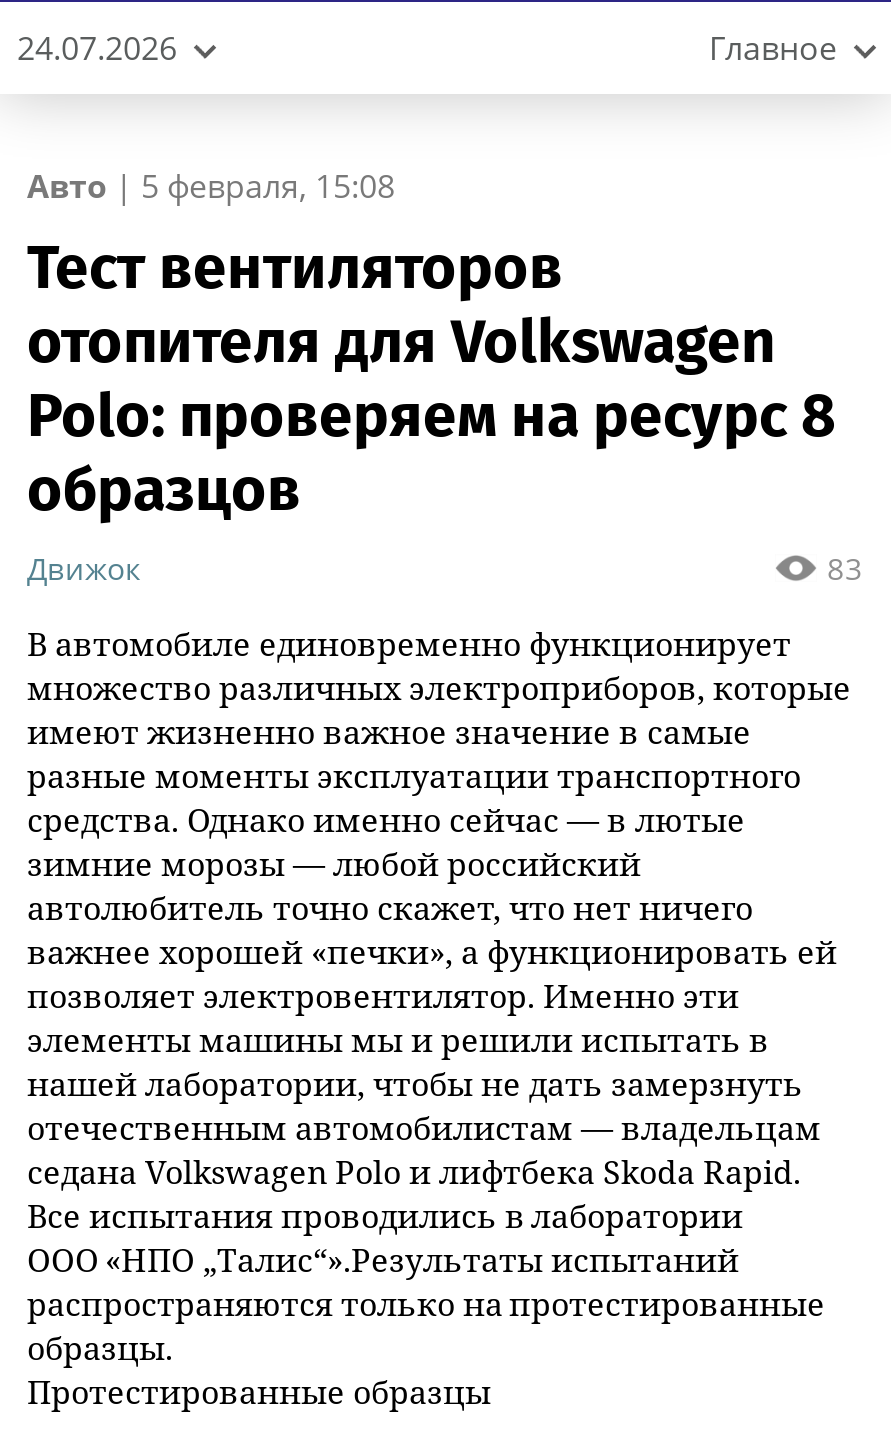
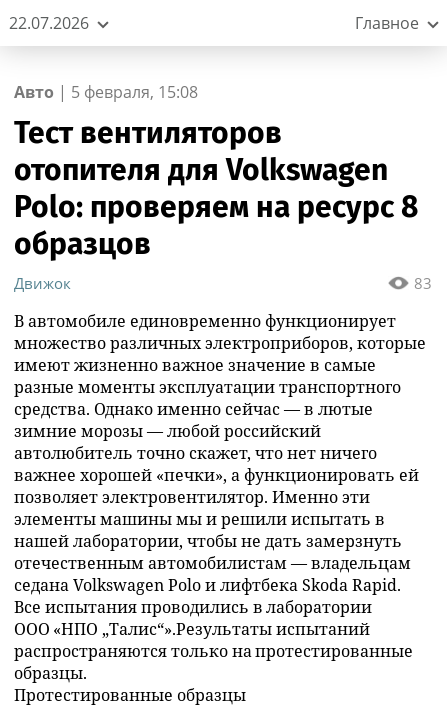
- 24.07.2026
+ 22.07.2026
